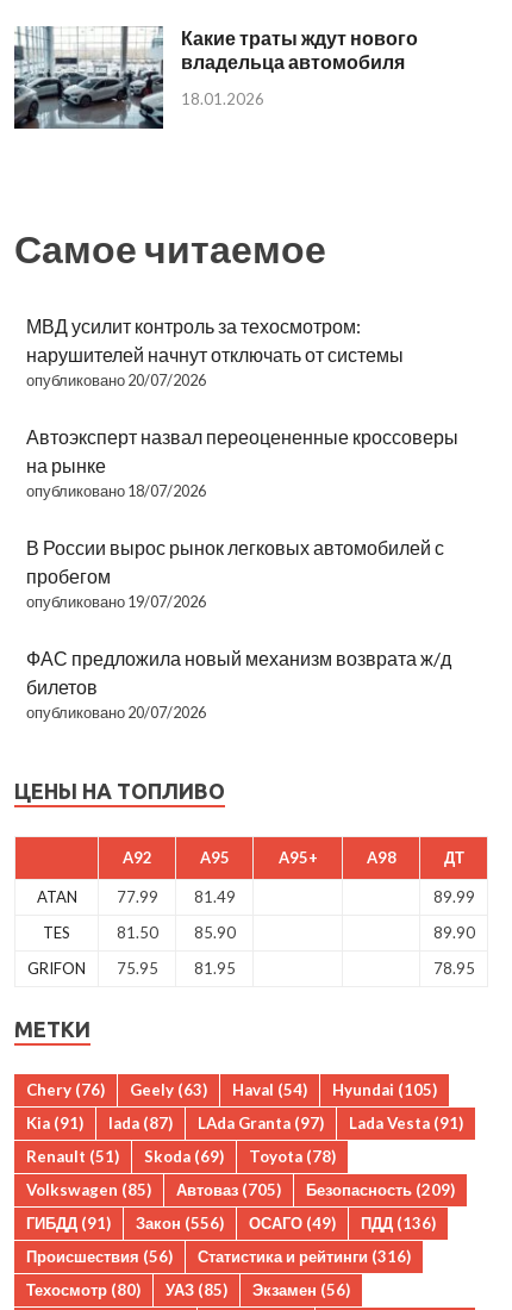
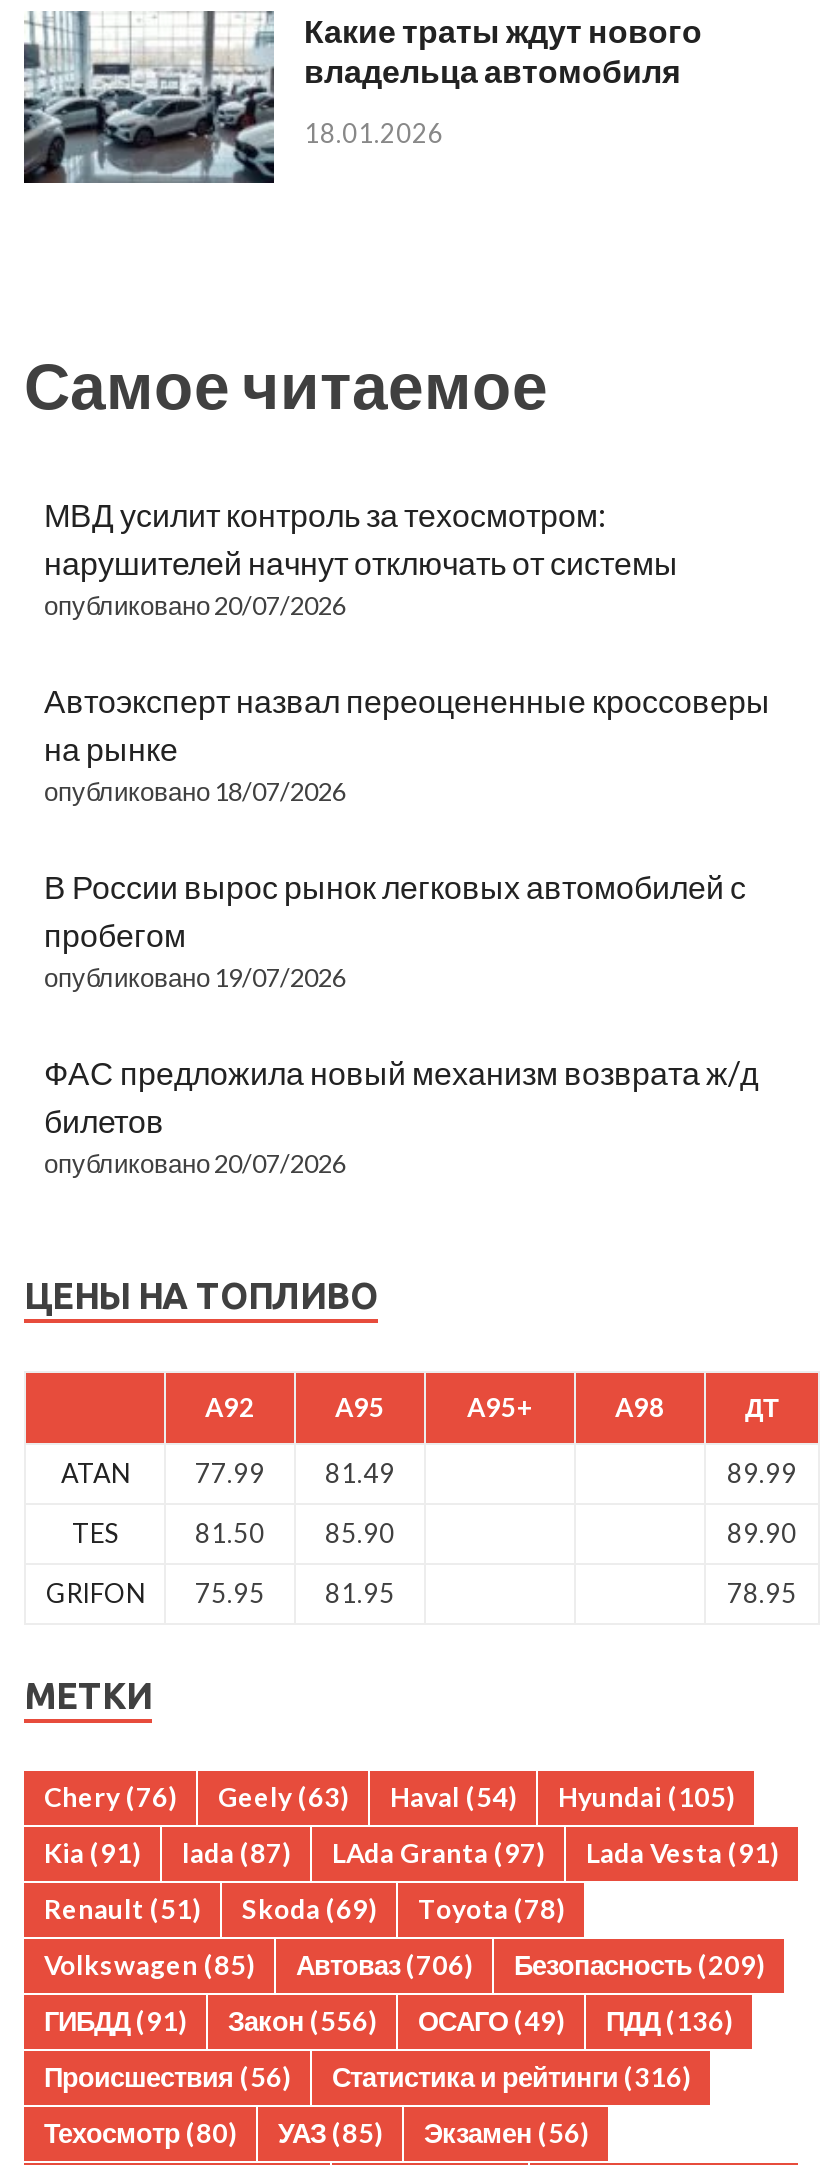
- Volkswagen (85) Автоваз (705) Безопасность (209)
+ Volkswagen (85) Автоваз (706) Безопасность (209)
